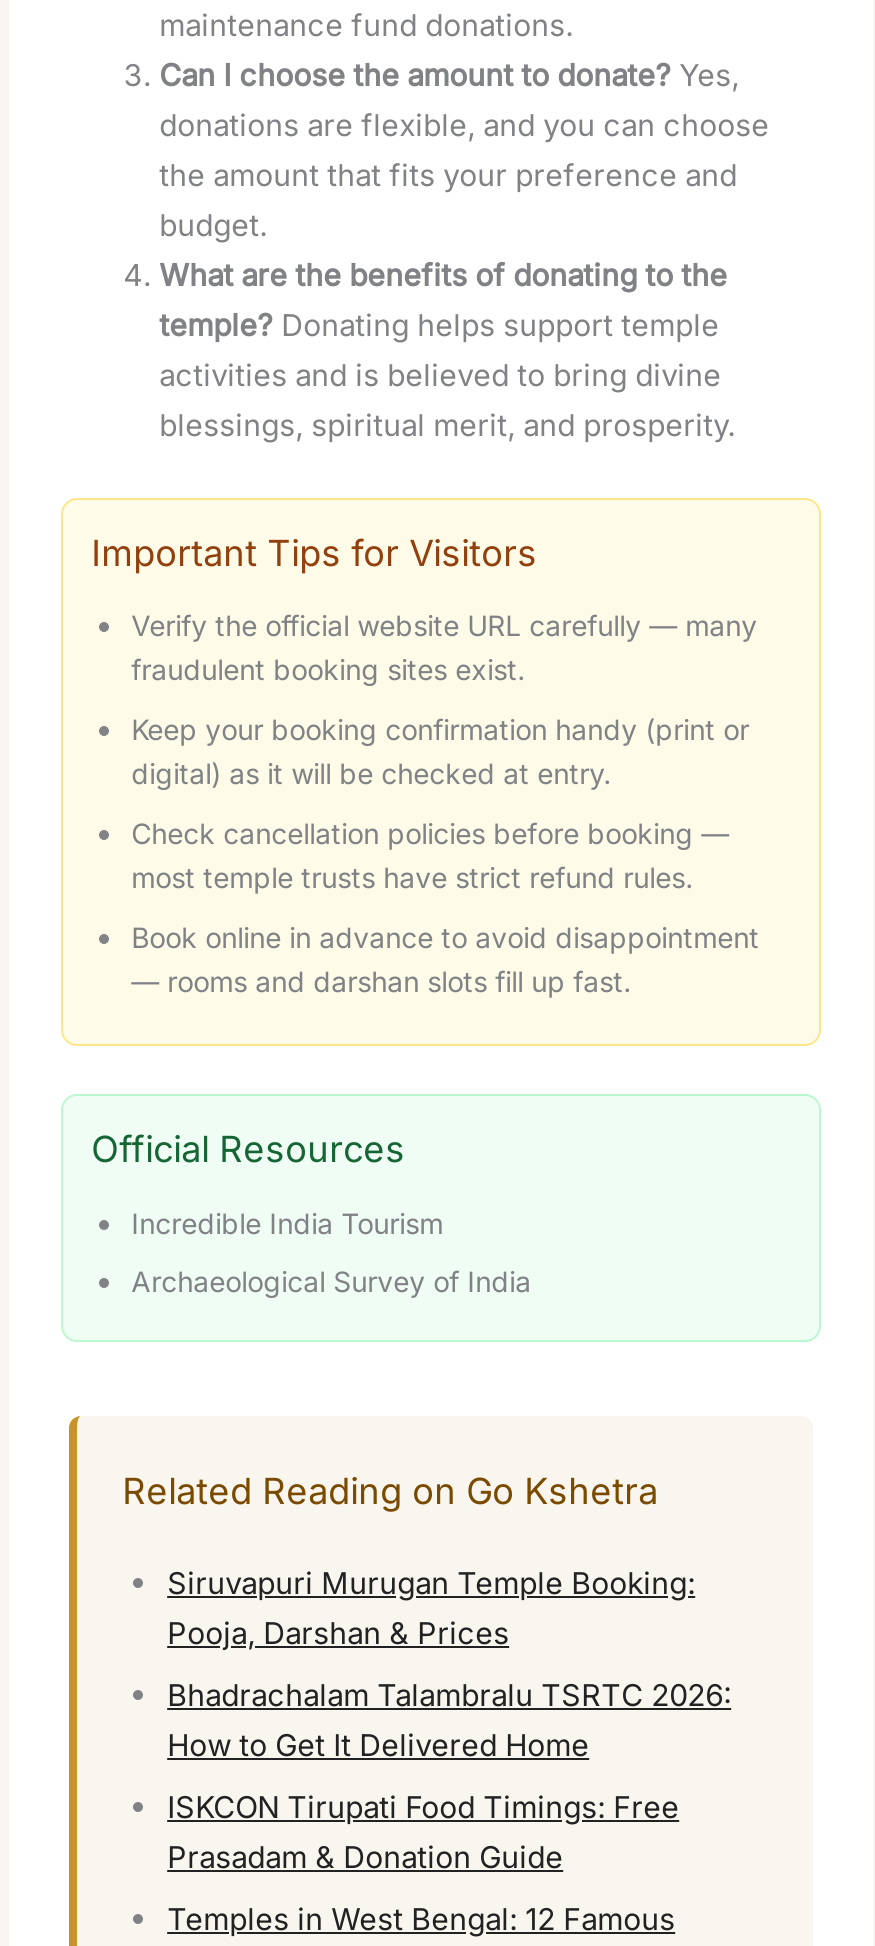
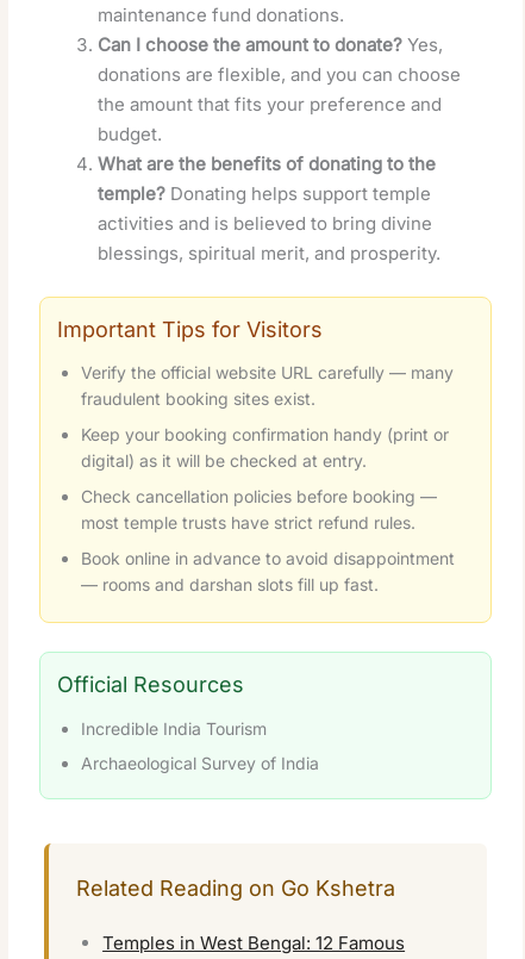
- Siruvapuri Murugan Temple Booking:
- Pooja, Darshan & Prices
- Bhadrachalam Talambralu TSRTC 2026:
- How to Get It Delivered Home
- ISKCON Tirupati Food Timings: Free
- Prasadam & Donation Guide
